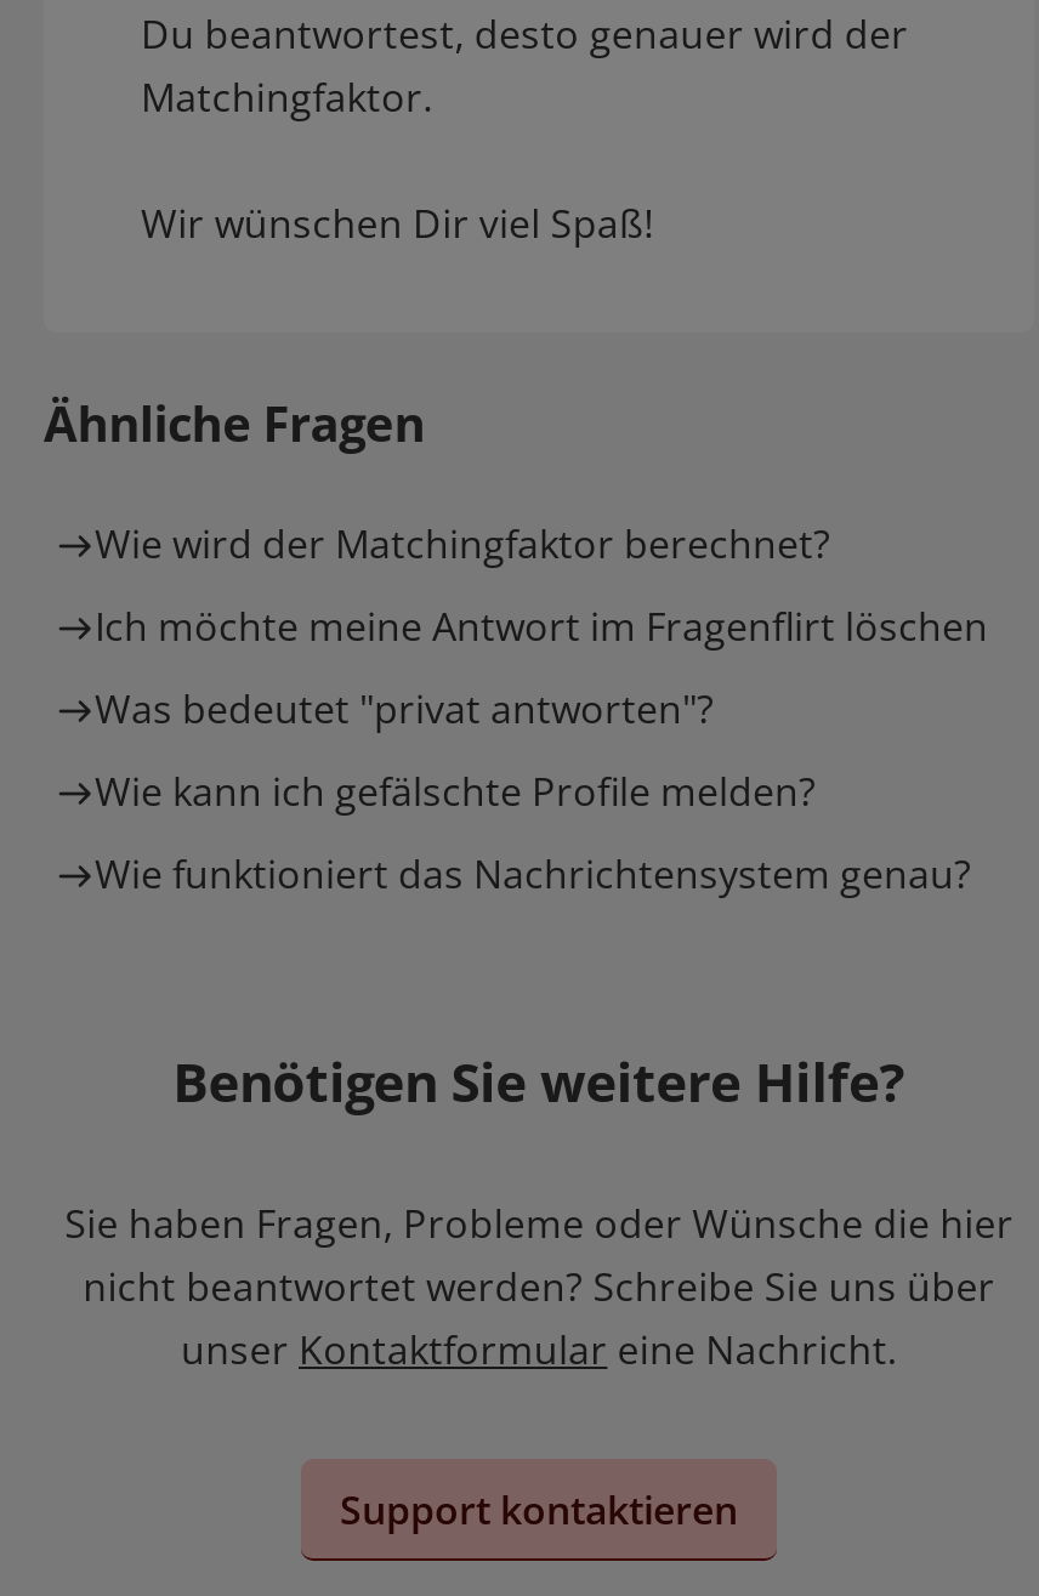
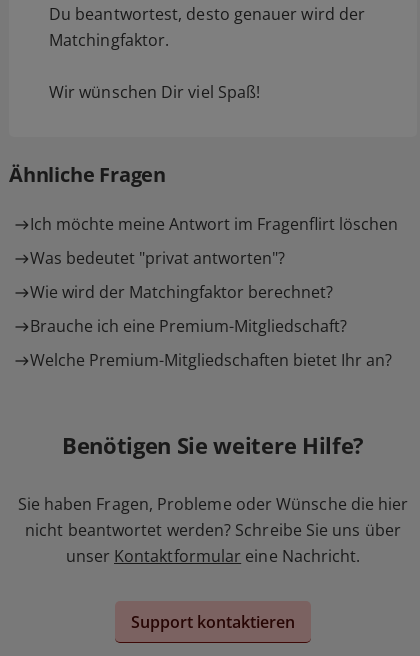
moved down: Wie wird der Matchingfaktor berechnet?

moved up: Ich möchte meine Antwort im Fragenflirt löschen | Was bedeutet "privat antworten"?

- Wie kann ich gefälschte Profile melden?
- Wie funktioniert das Nachrichtensystem genau?
+ Brauche ich eine Premium-Mitgliedschaft?
+ Welche Premium-Mitgliedschaften bietet Ihr an?
